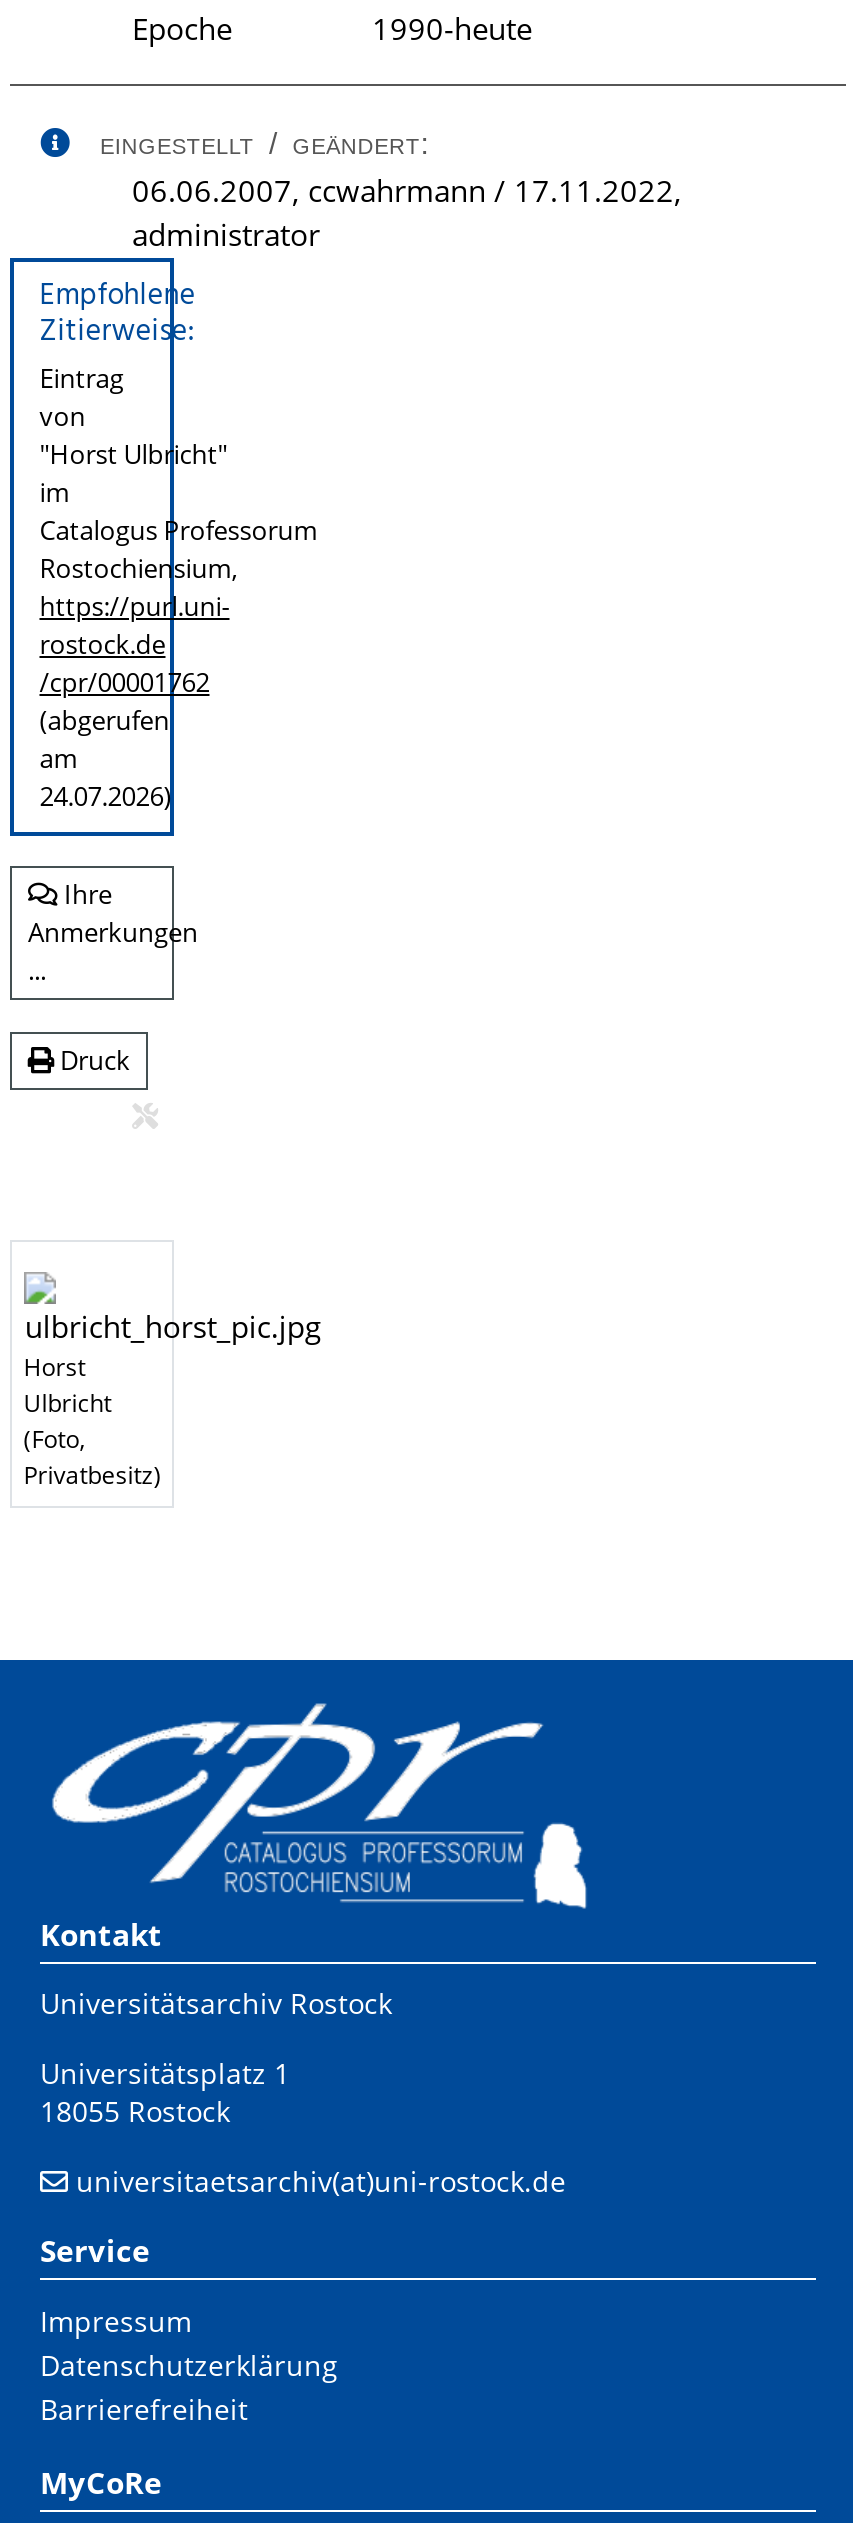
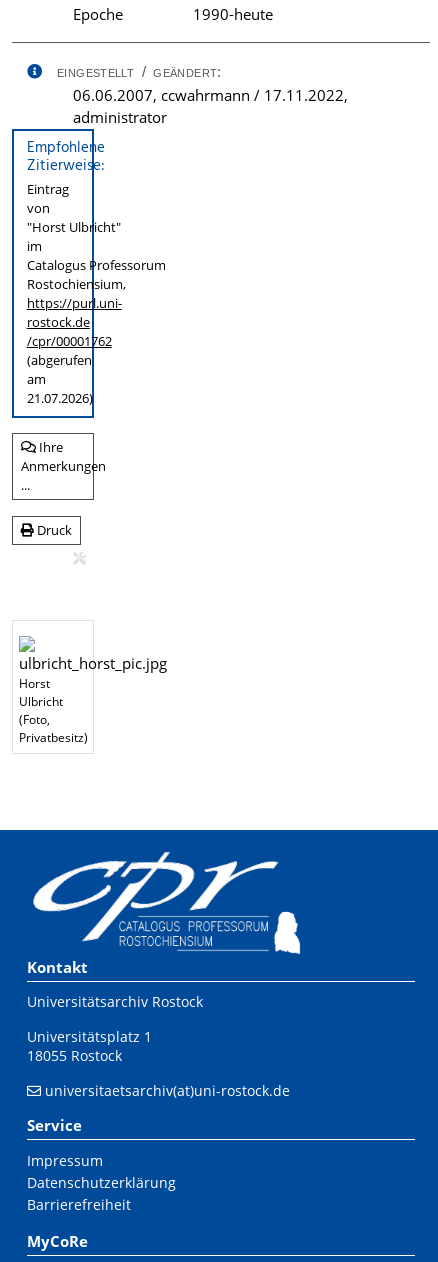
- 24.07.2026)
+ 21.07.2026)
